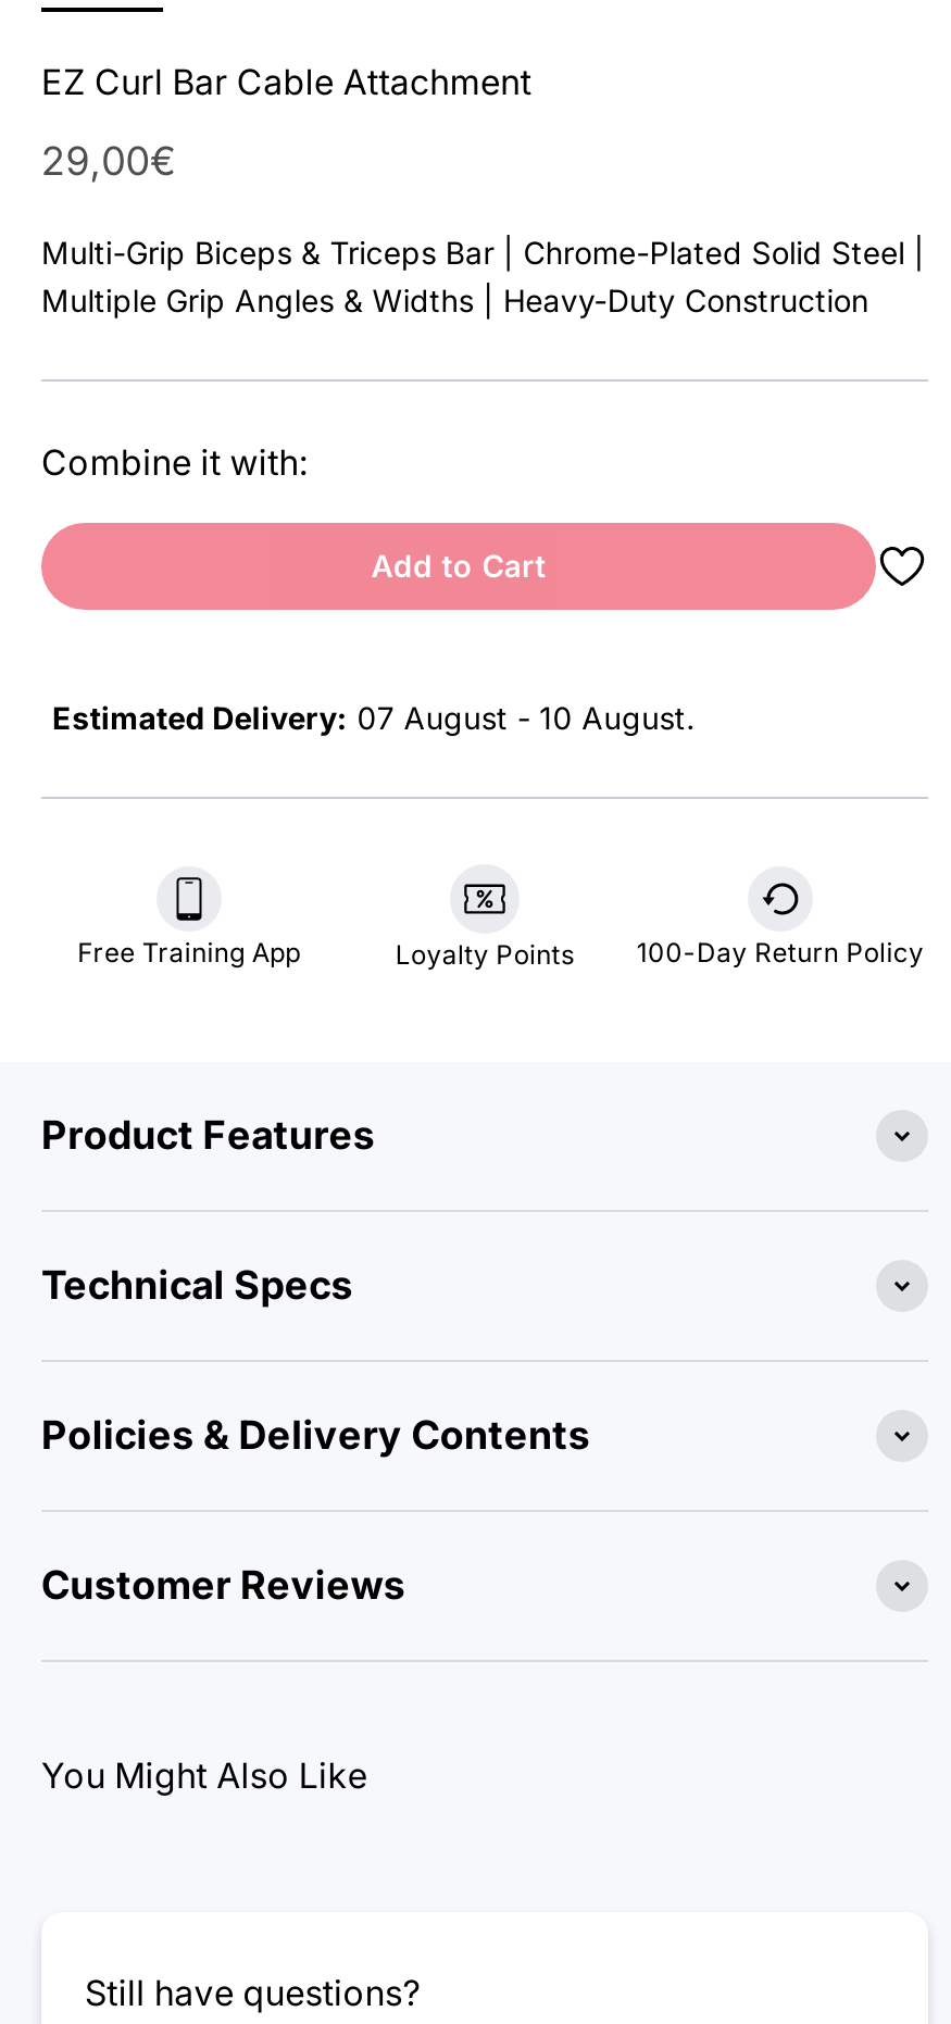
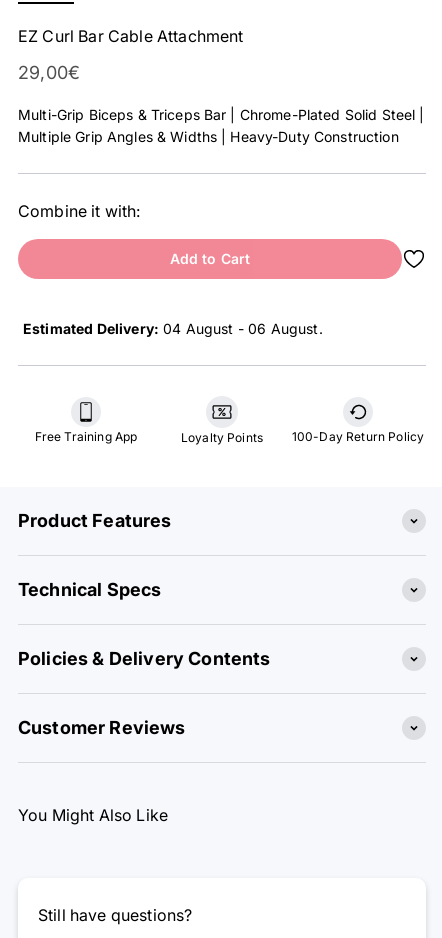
- Estimated Delivery: 07 August - 10 August.
+ Estimated Delivery: 04 August - 06 August.
